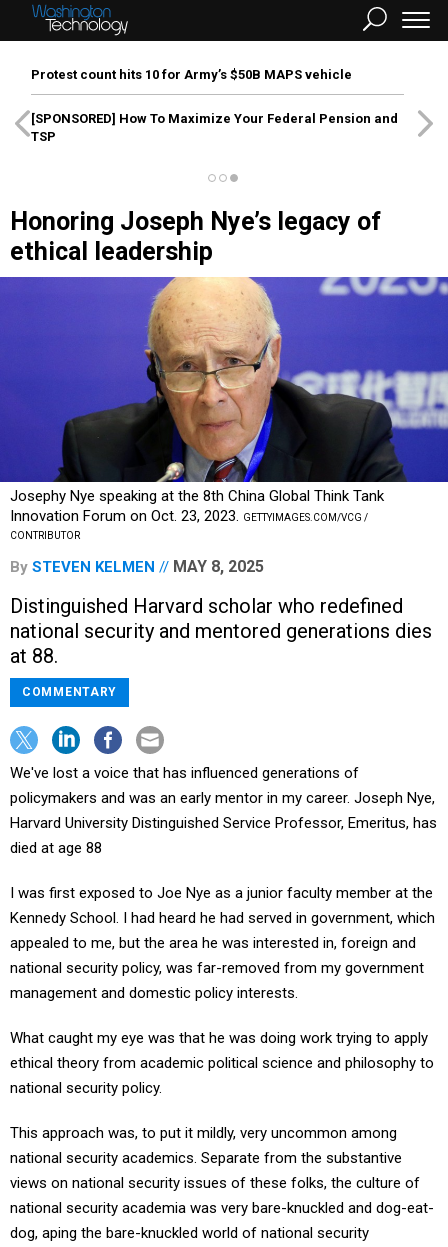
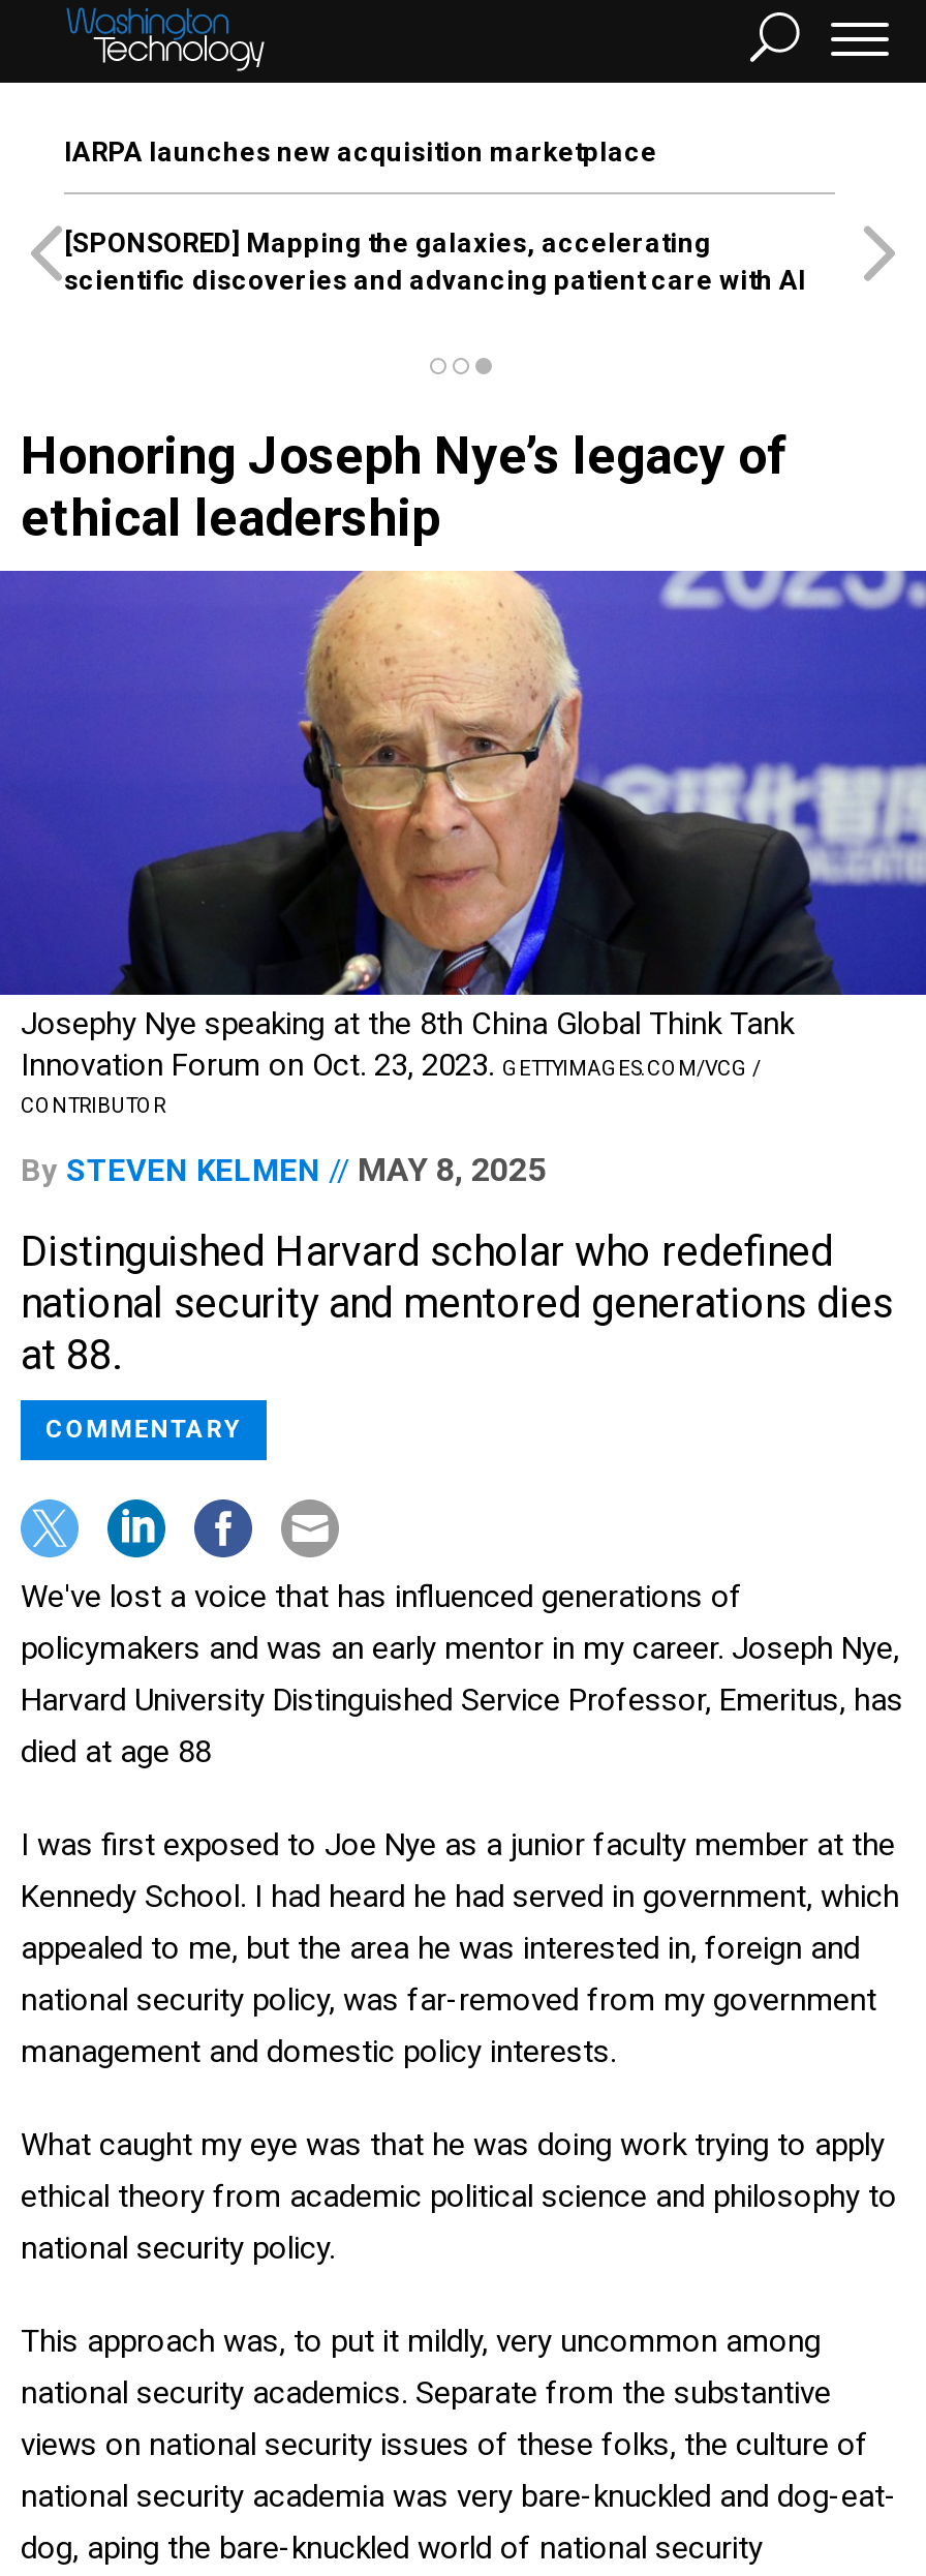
- Protest count hits 10 for Army’s $50B MAPS vehicle
+ IARPA launches new acquisition marketplace

- [SPONSORED] How To Maximize Your Federal Pension and
- TSP
+ [SPONSORED] Mapping the galaxies, accelerating
+ scientific discoveries and advancing patient care with AI
